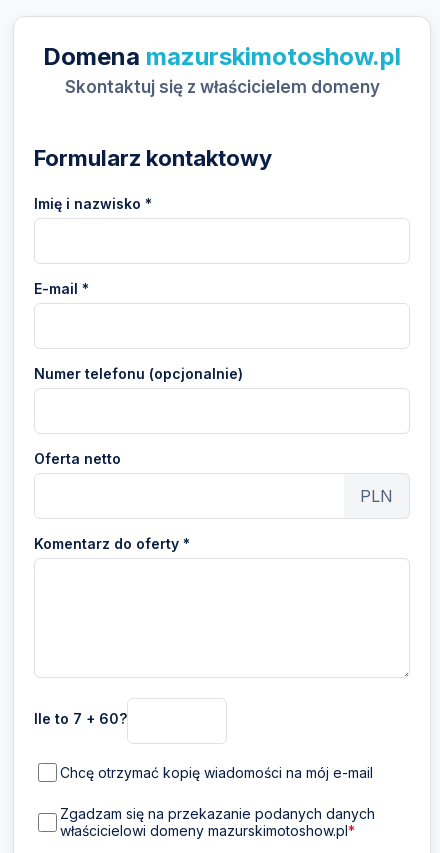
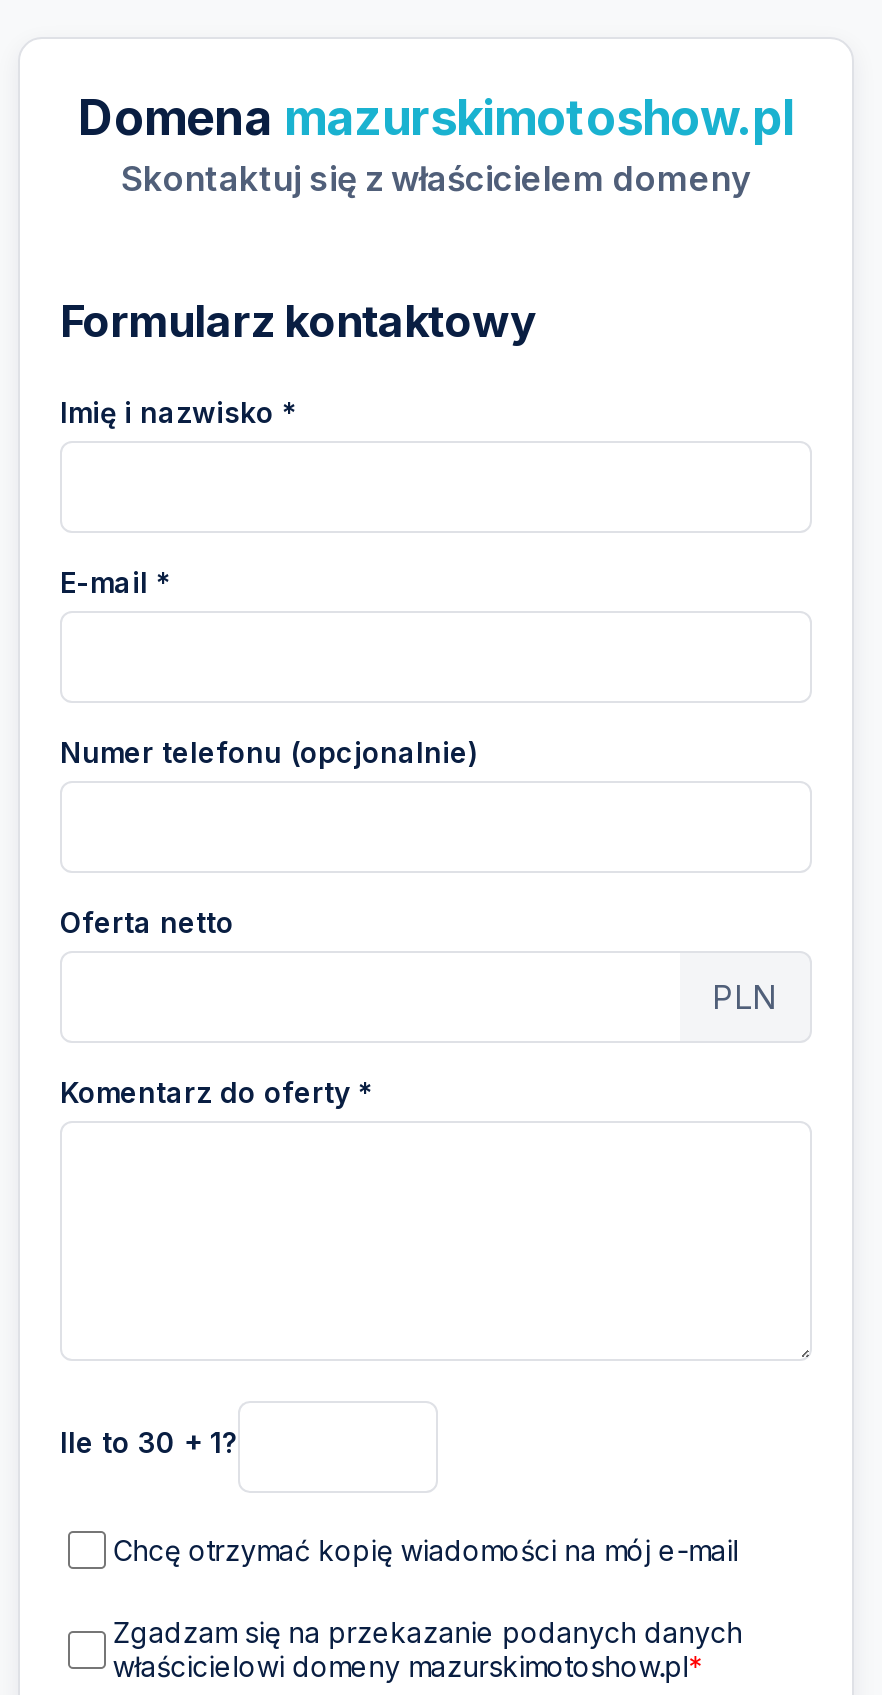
- Ile to 7 + 60?
+ Ile to 30 + 1?
